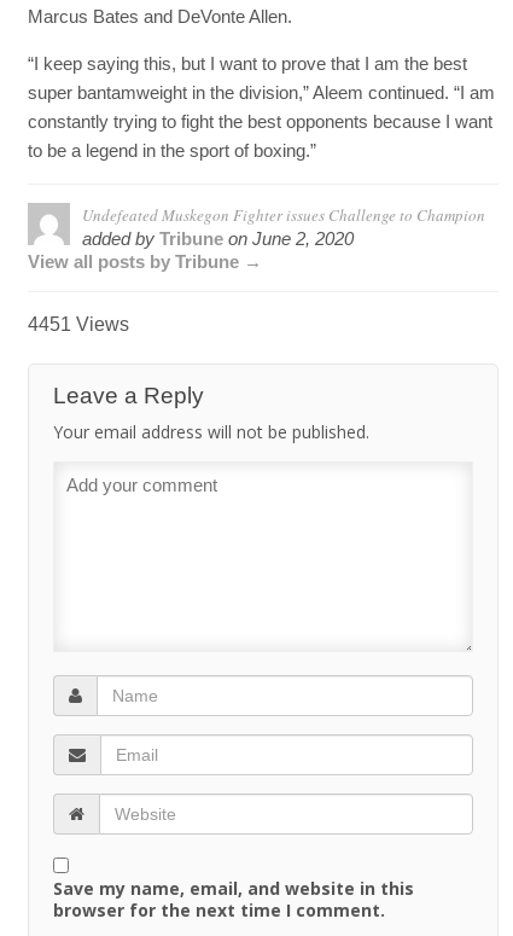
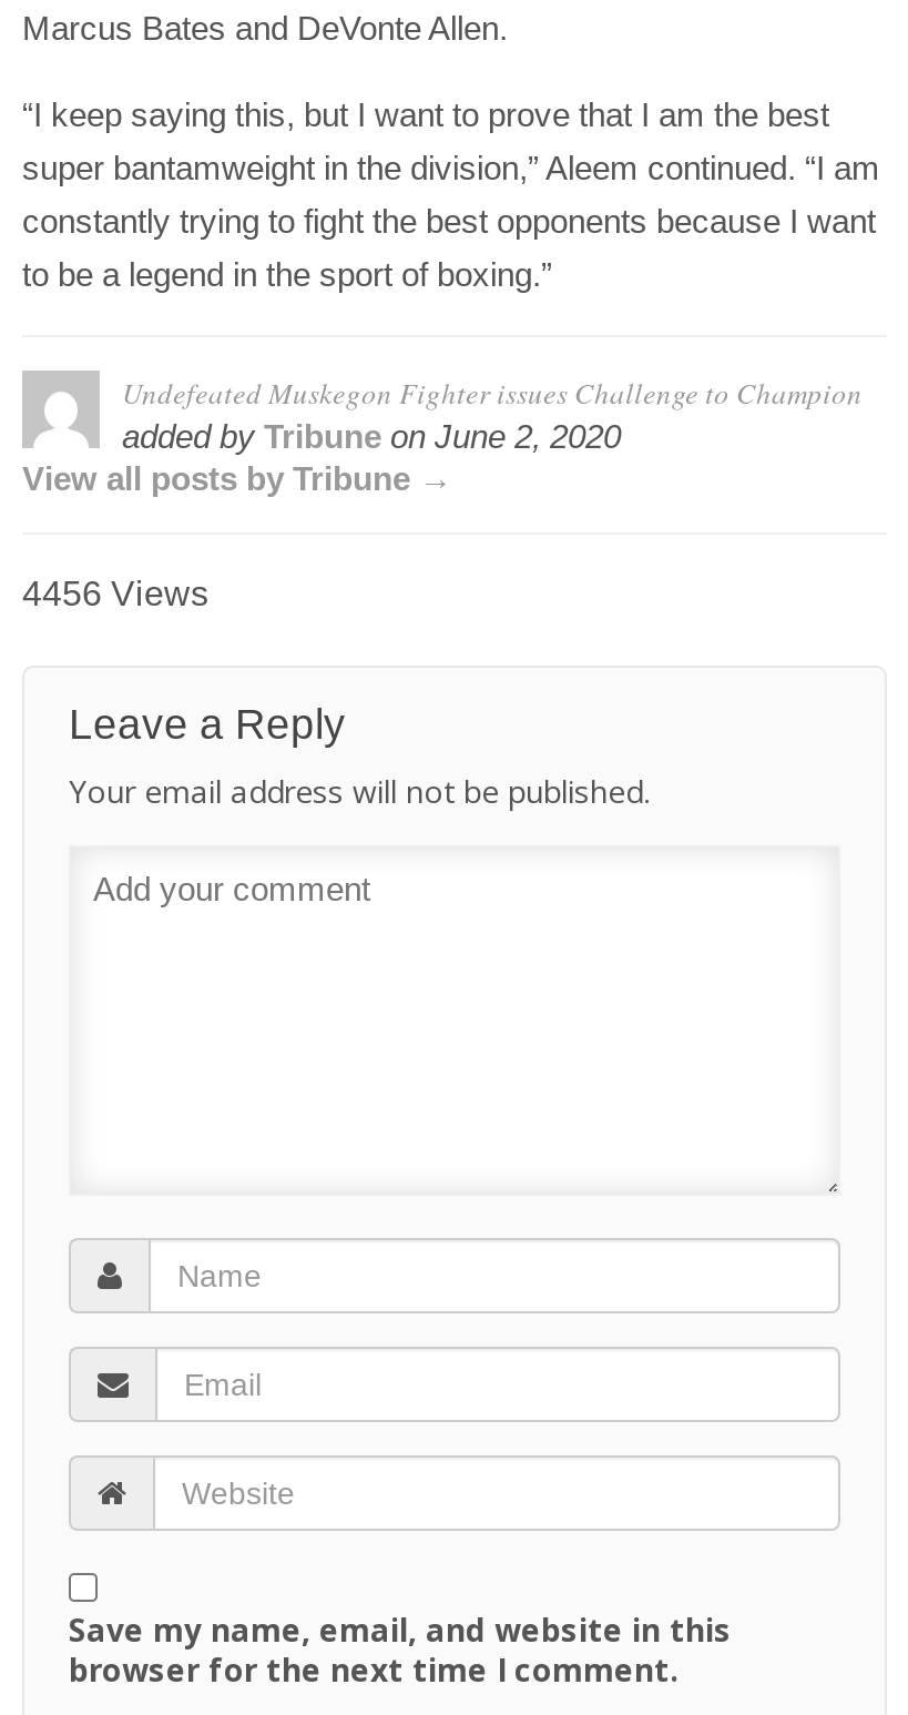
- 4451 Views
+ 4456 Views
